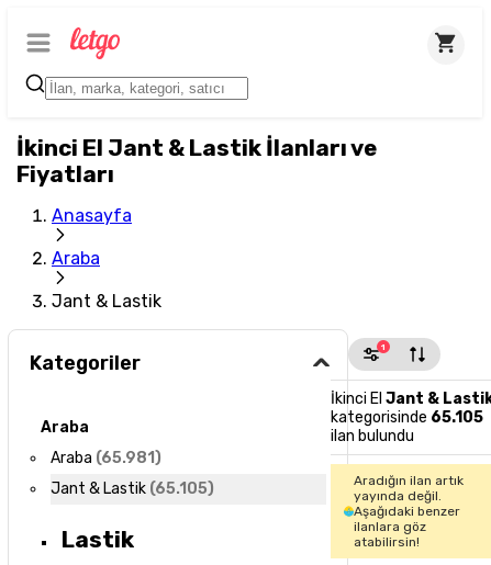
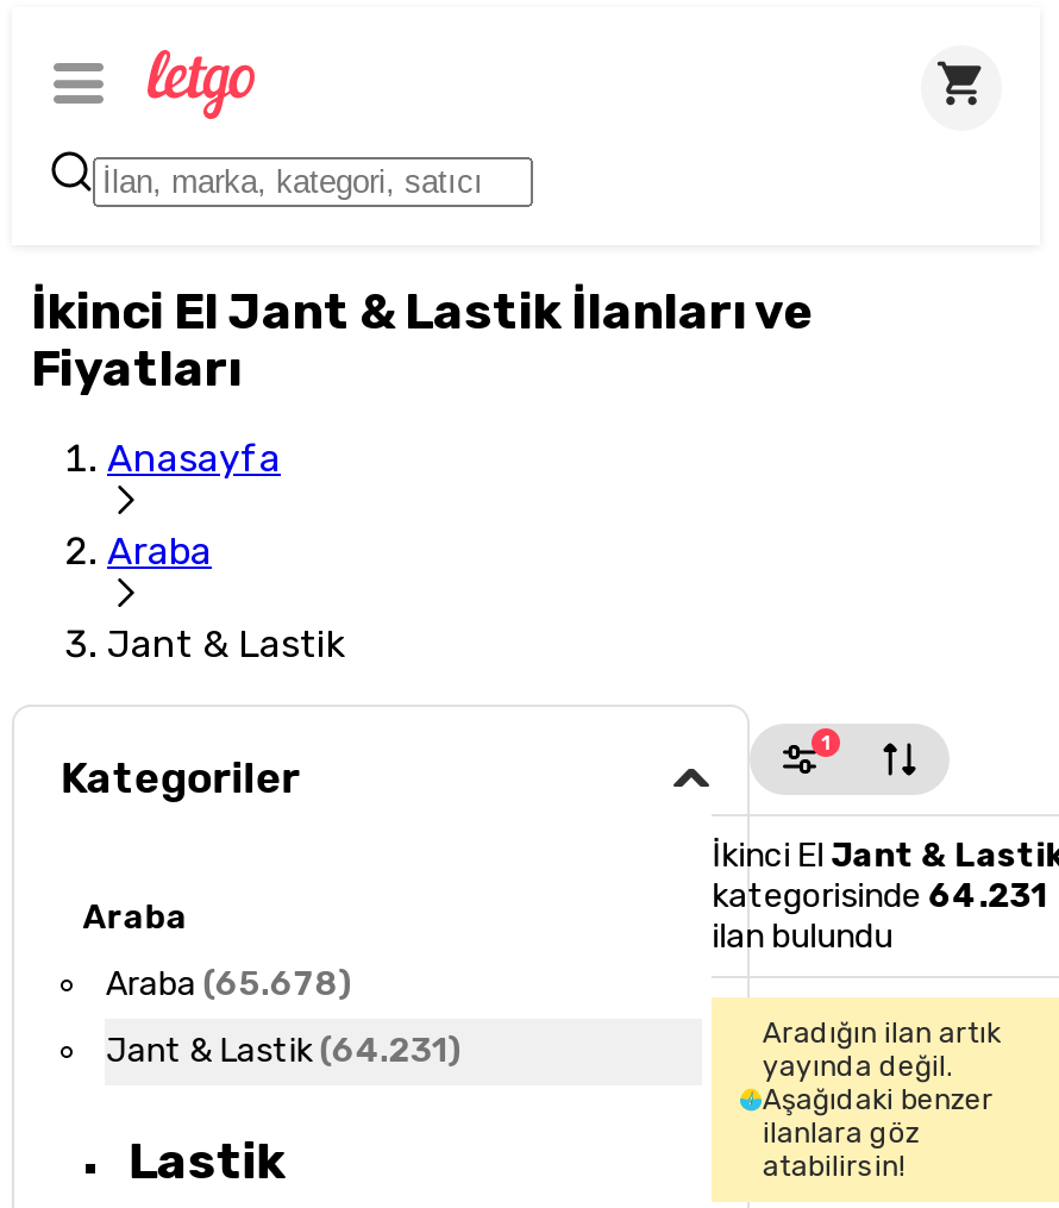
- kategorisinde 65.105
+ kategorisinde 64.231

- Araba (65.981)
+ Araba (65.678)

- Jant & Lastik (65.105)
+ Jant & Lastik (64.231)
